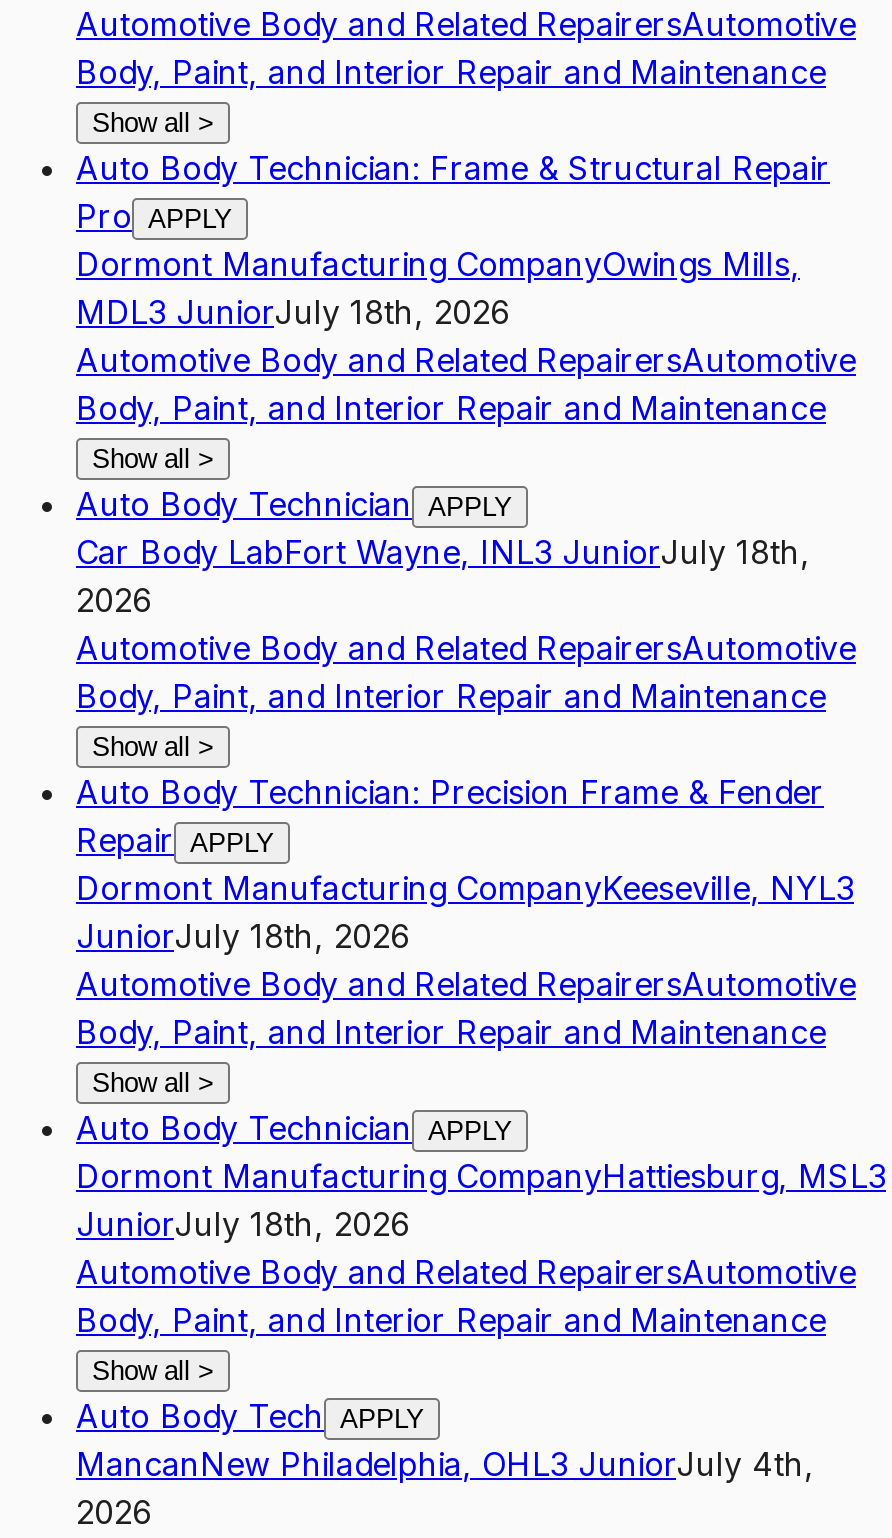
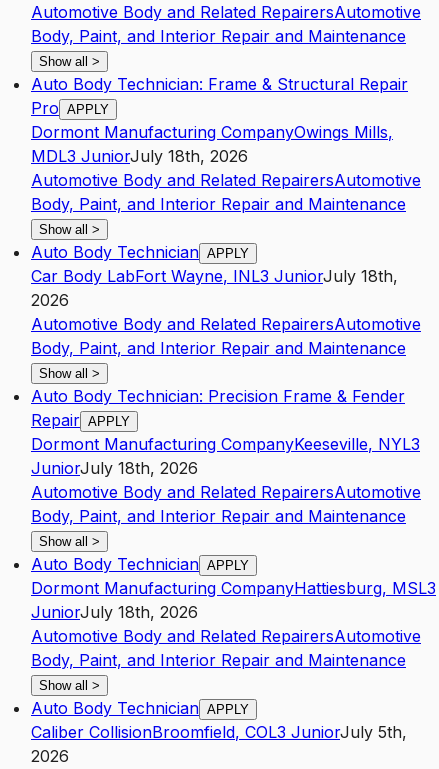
- Auto Body Tech APPLY
+ Auto Body Technician APPLY

- Mancan New Philadelphia, OH L3 JuniorJuly 4th,
+ Caliber Collision Broomfield, CO L3 JuniorJuly 5th,
